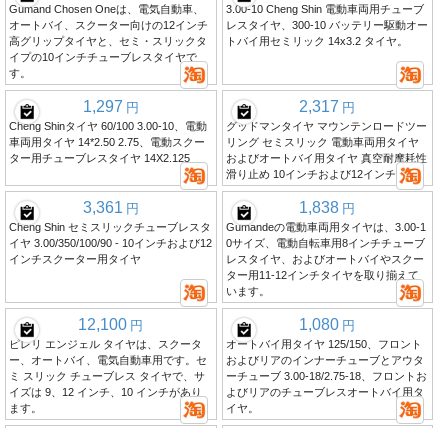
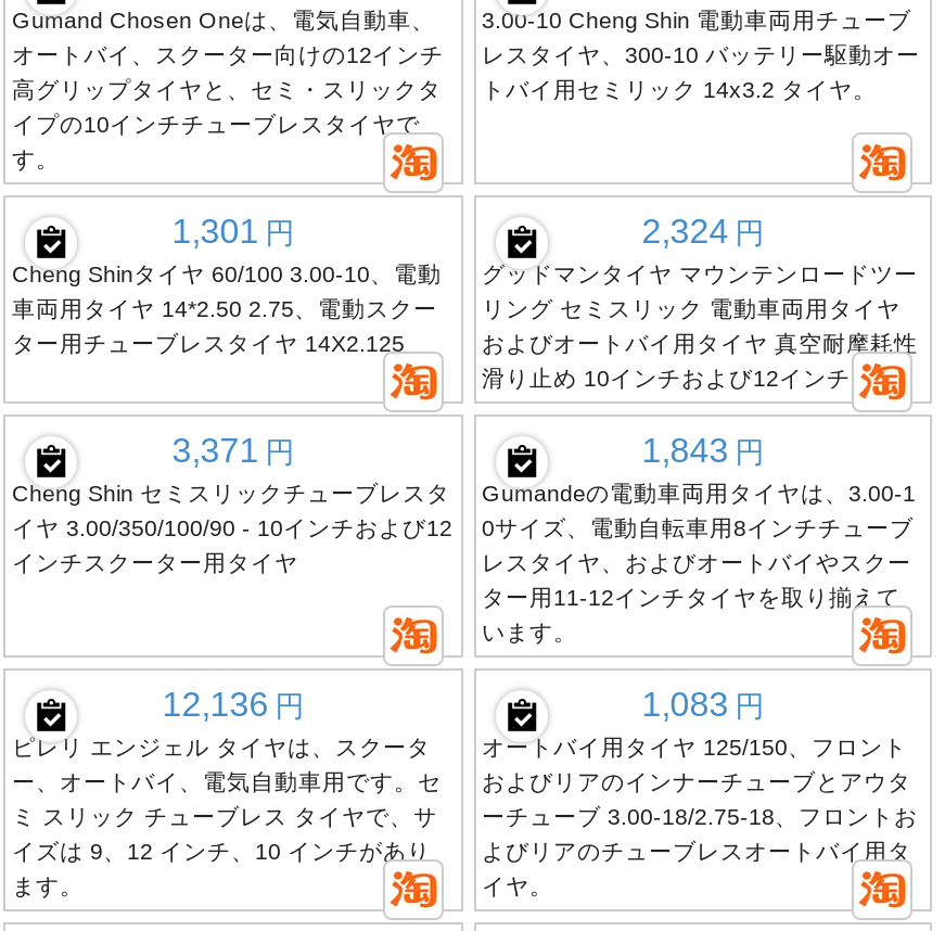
- 1,297 円
+ 1,301 円

- 2,317 円
+ 2,324 円

- 3,361 円
+ 3,371 円

- 1,838 円
+ 1,843 円

- 12,100 円
+ 12,136 円

- 1,080 円
+ 1,083 円
